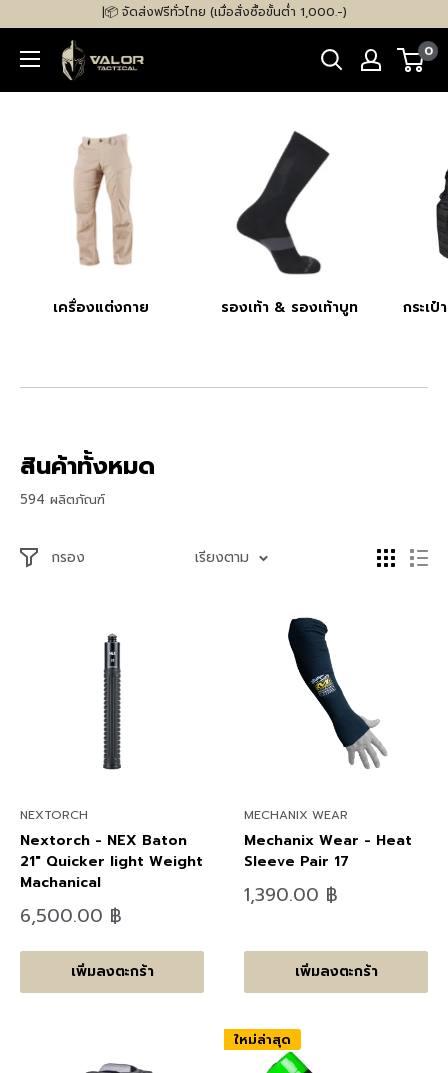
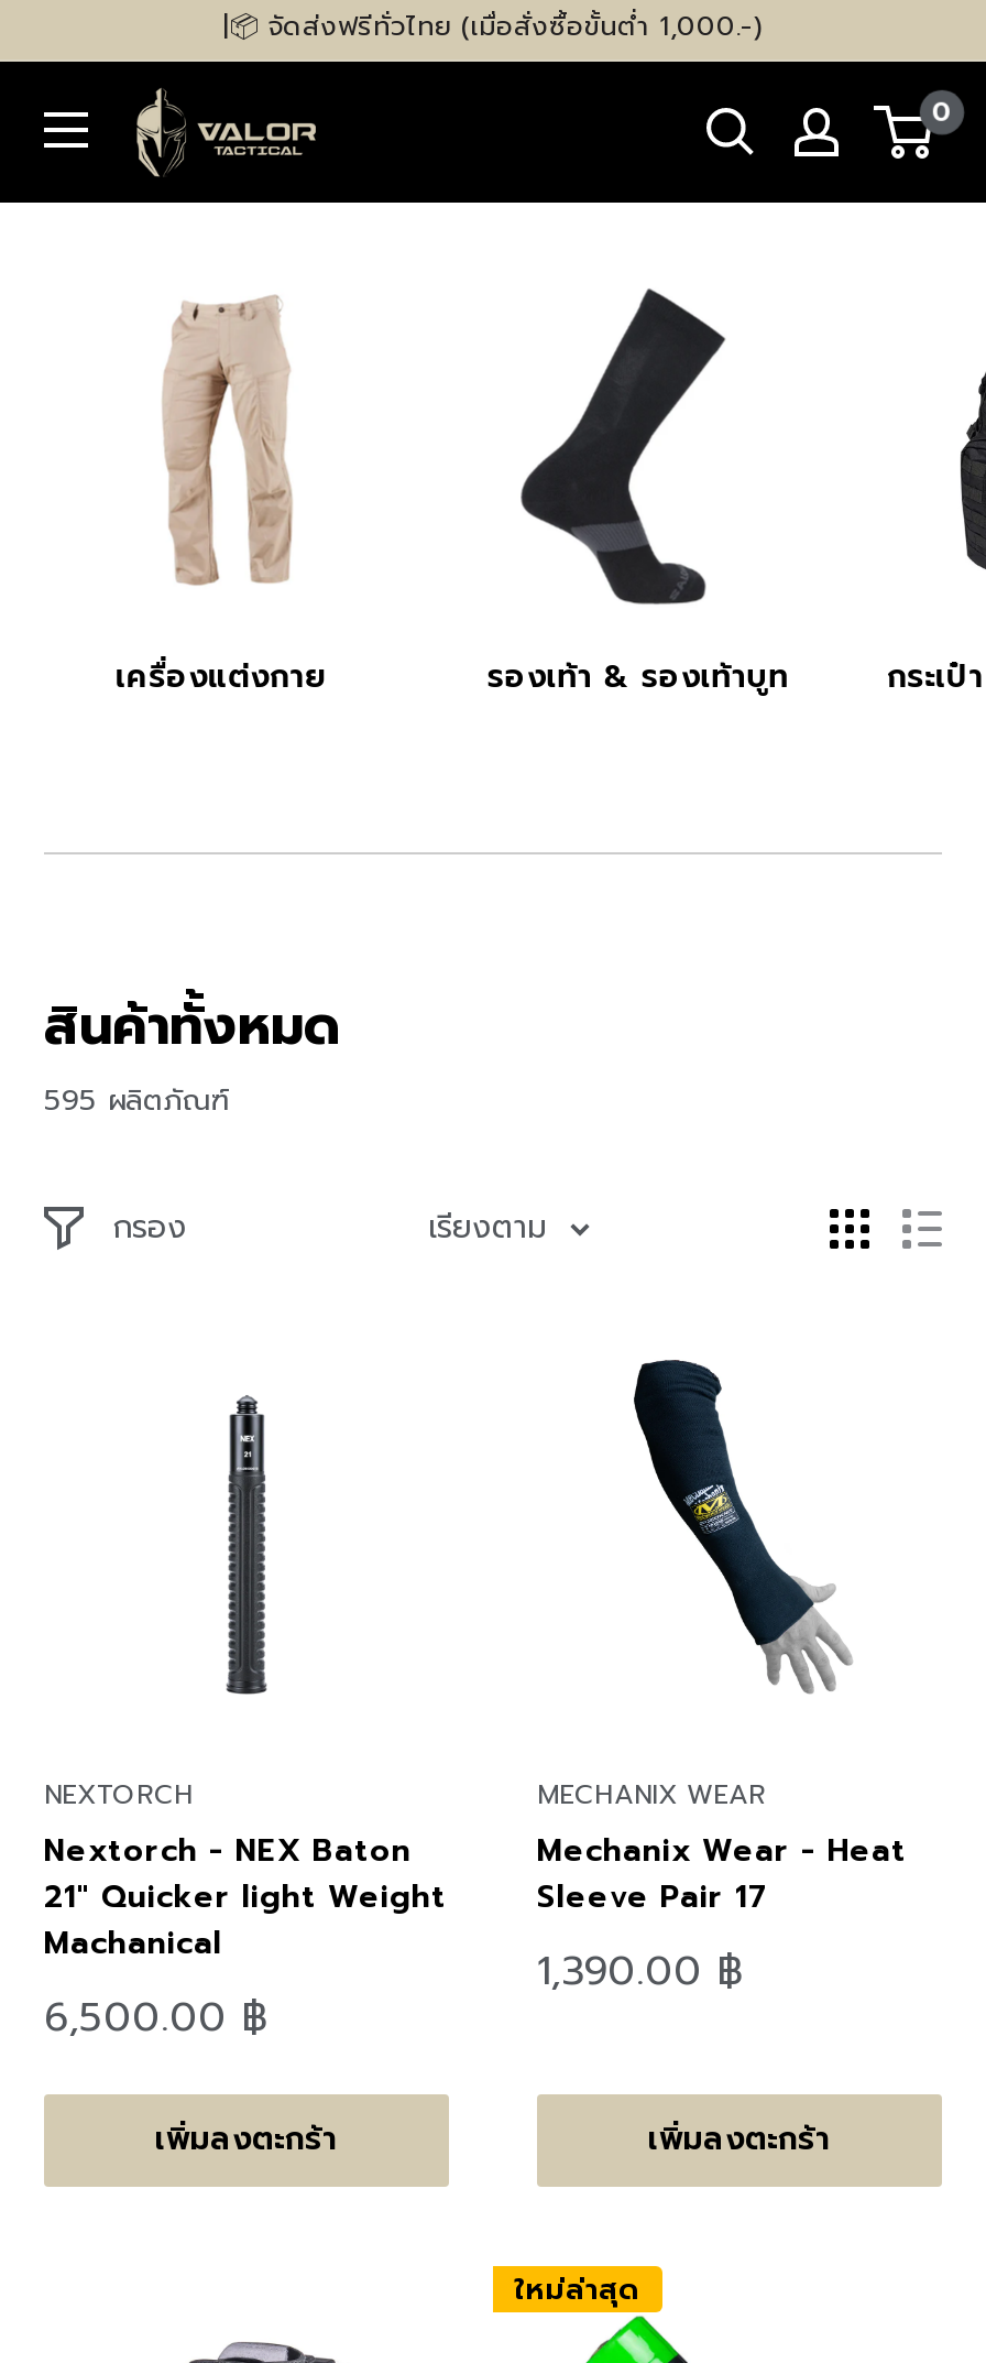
- 594 ผลิตภัณฑ์
+ 595 ผลิตภัณฑ์
